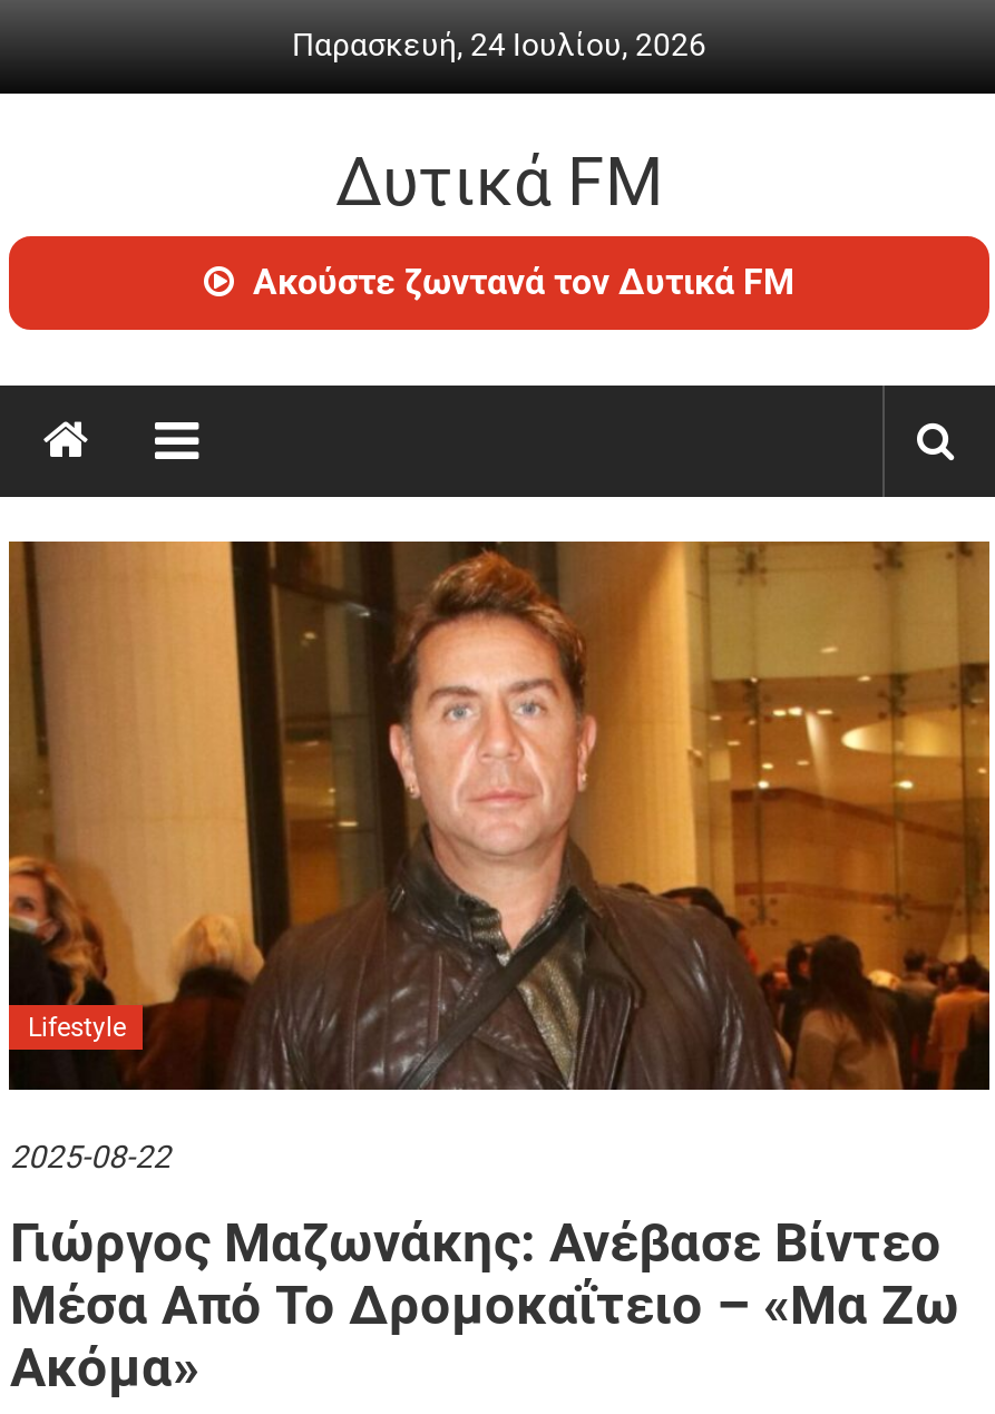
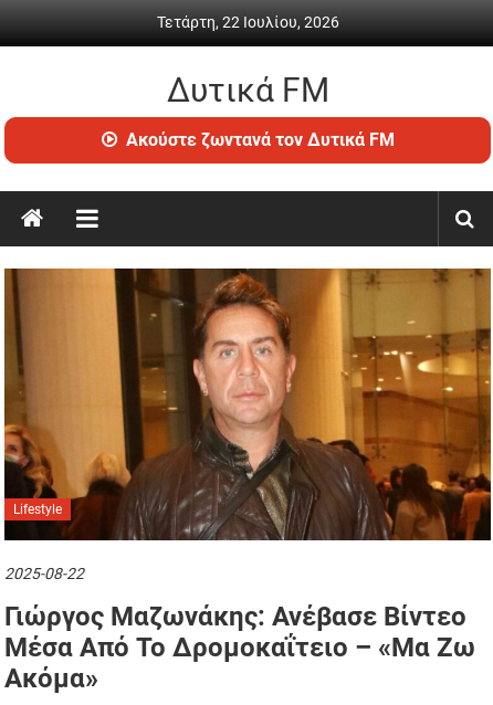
- Παρασκευή, 24 Ιουλίου, 2026
+ Τετάρτη, 22 Ιουλίου, 2026
